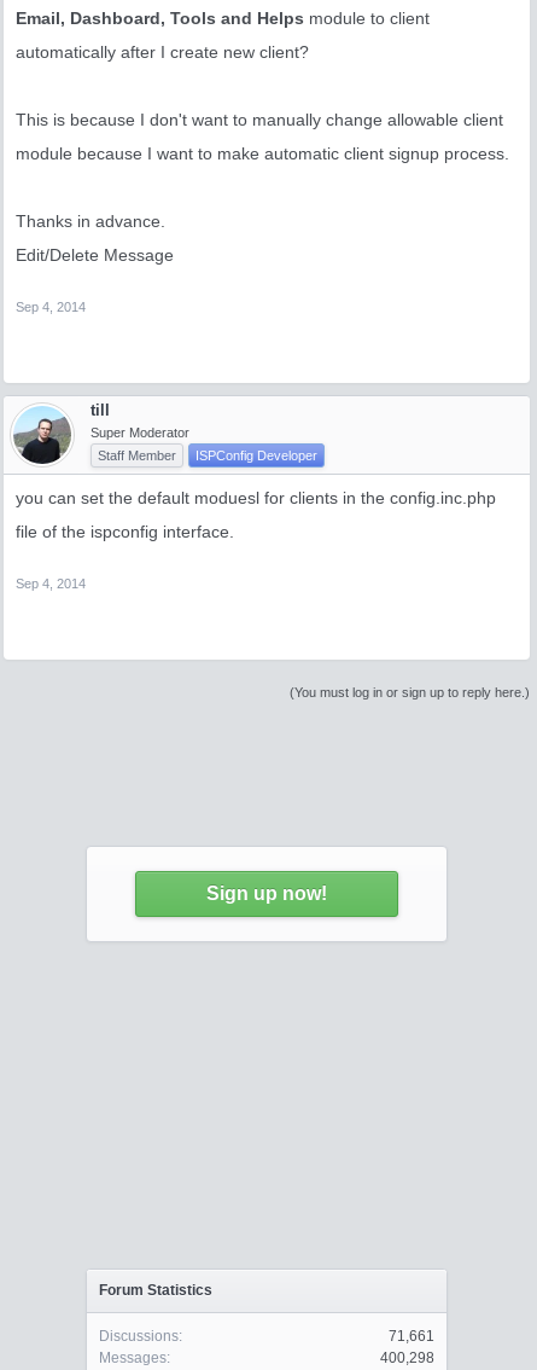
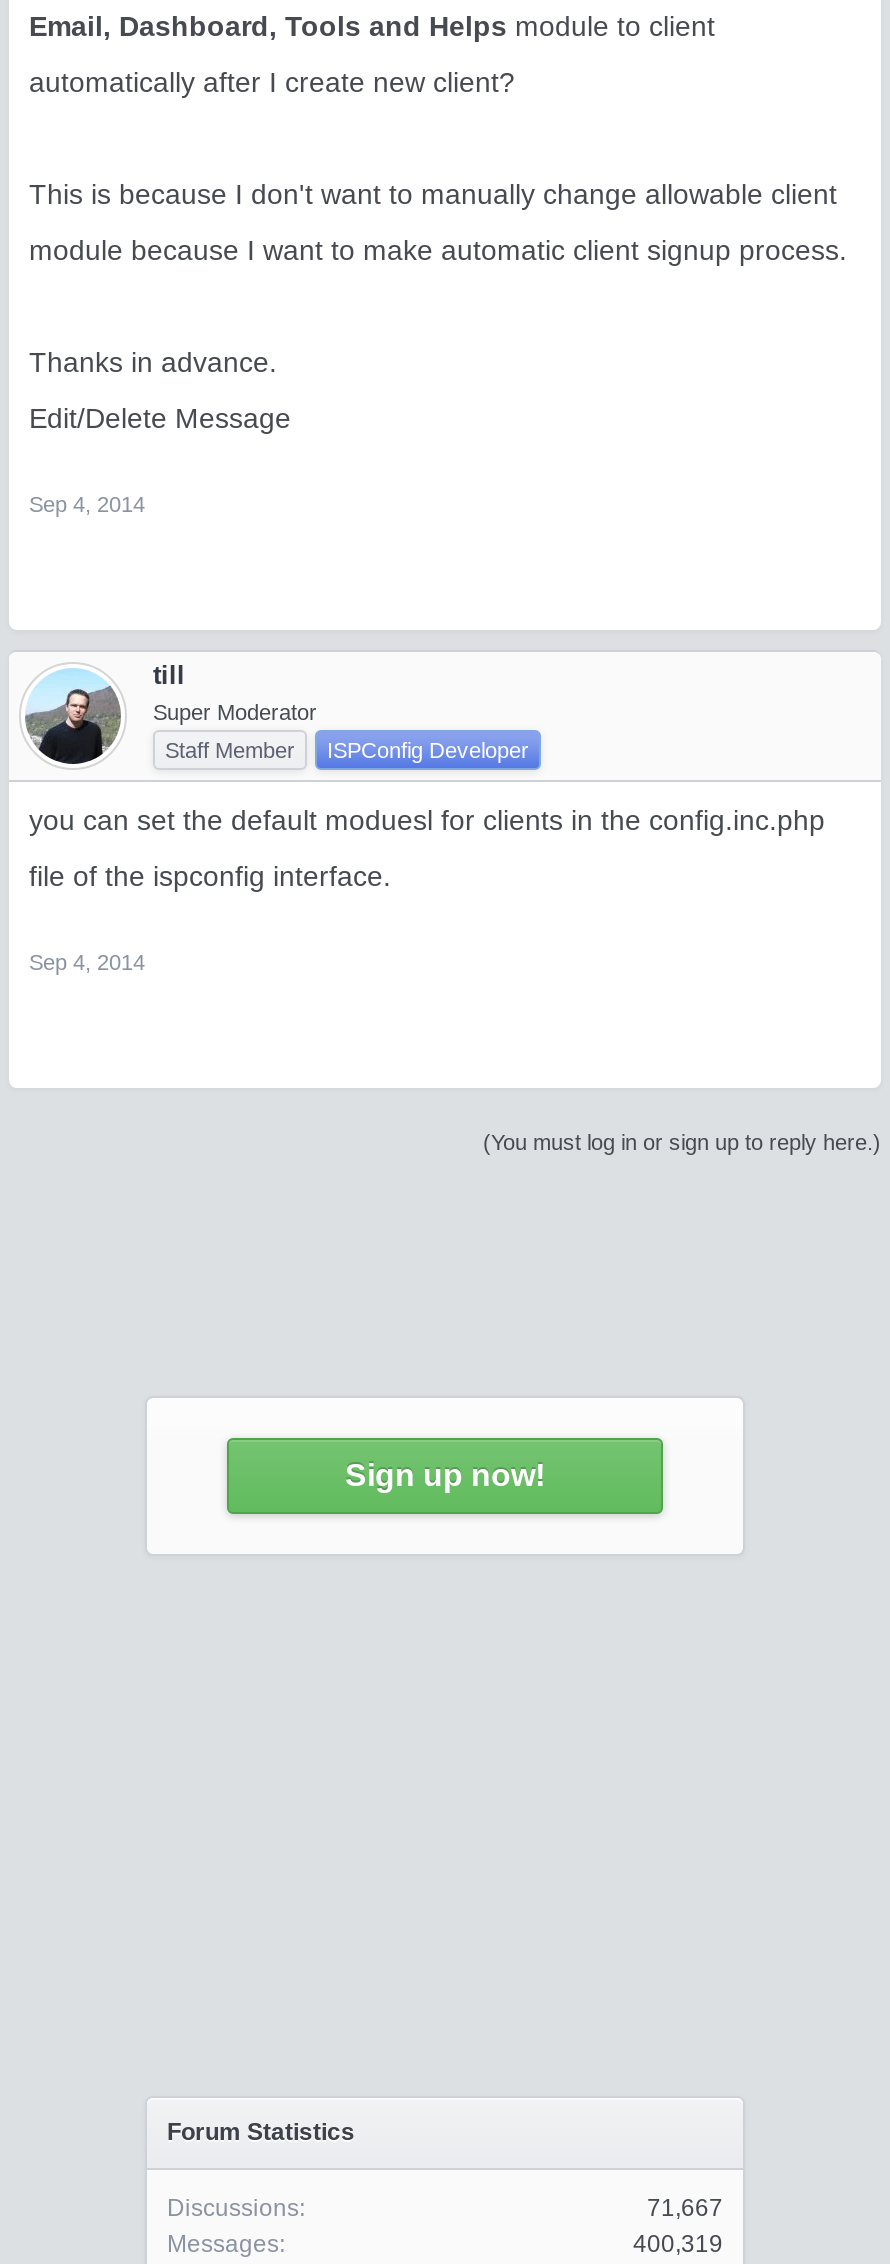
- 71,661
+ 71,667

- 400,298
+ 400,319
